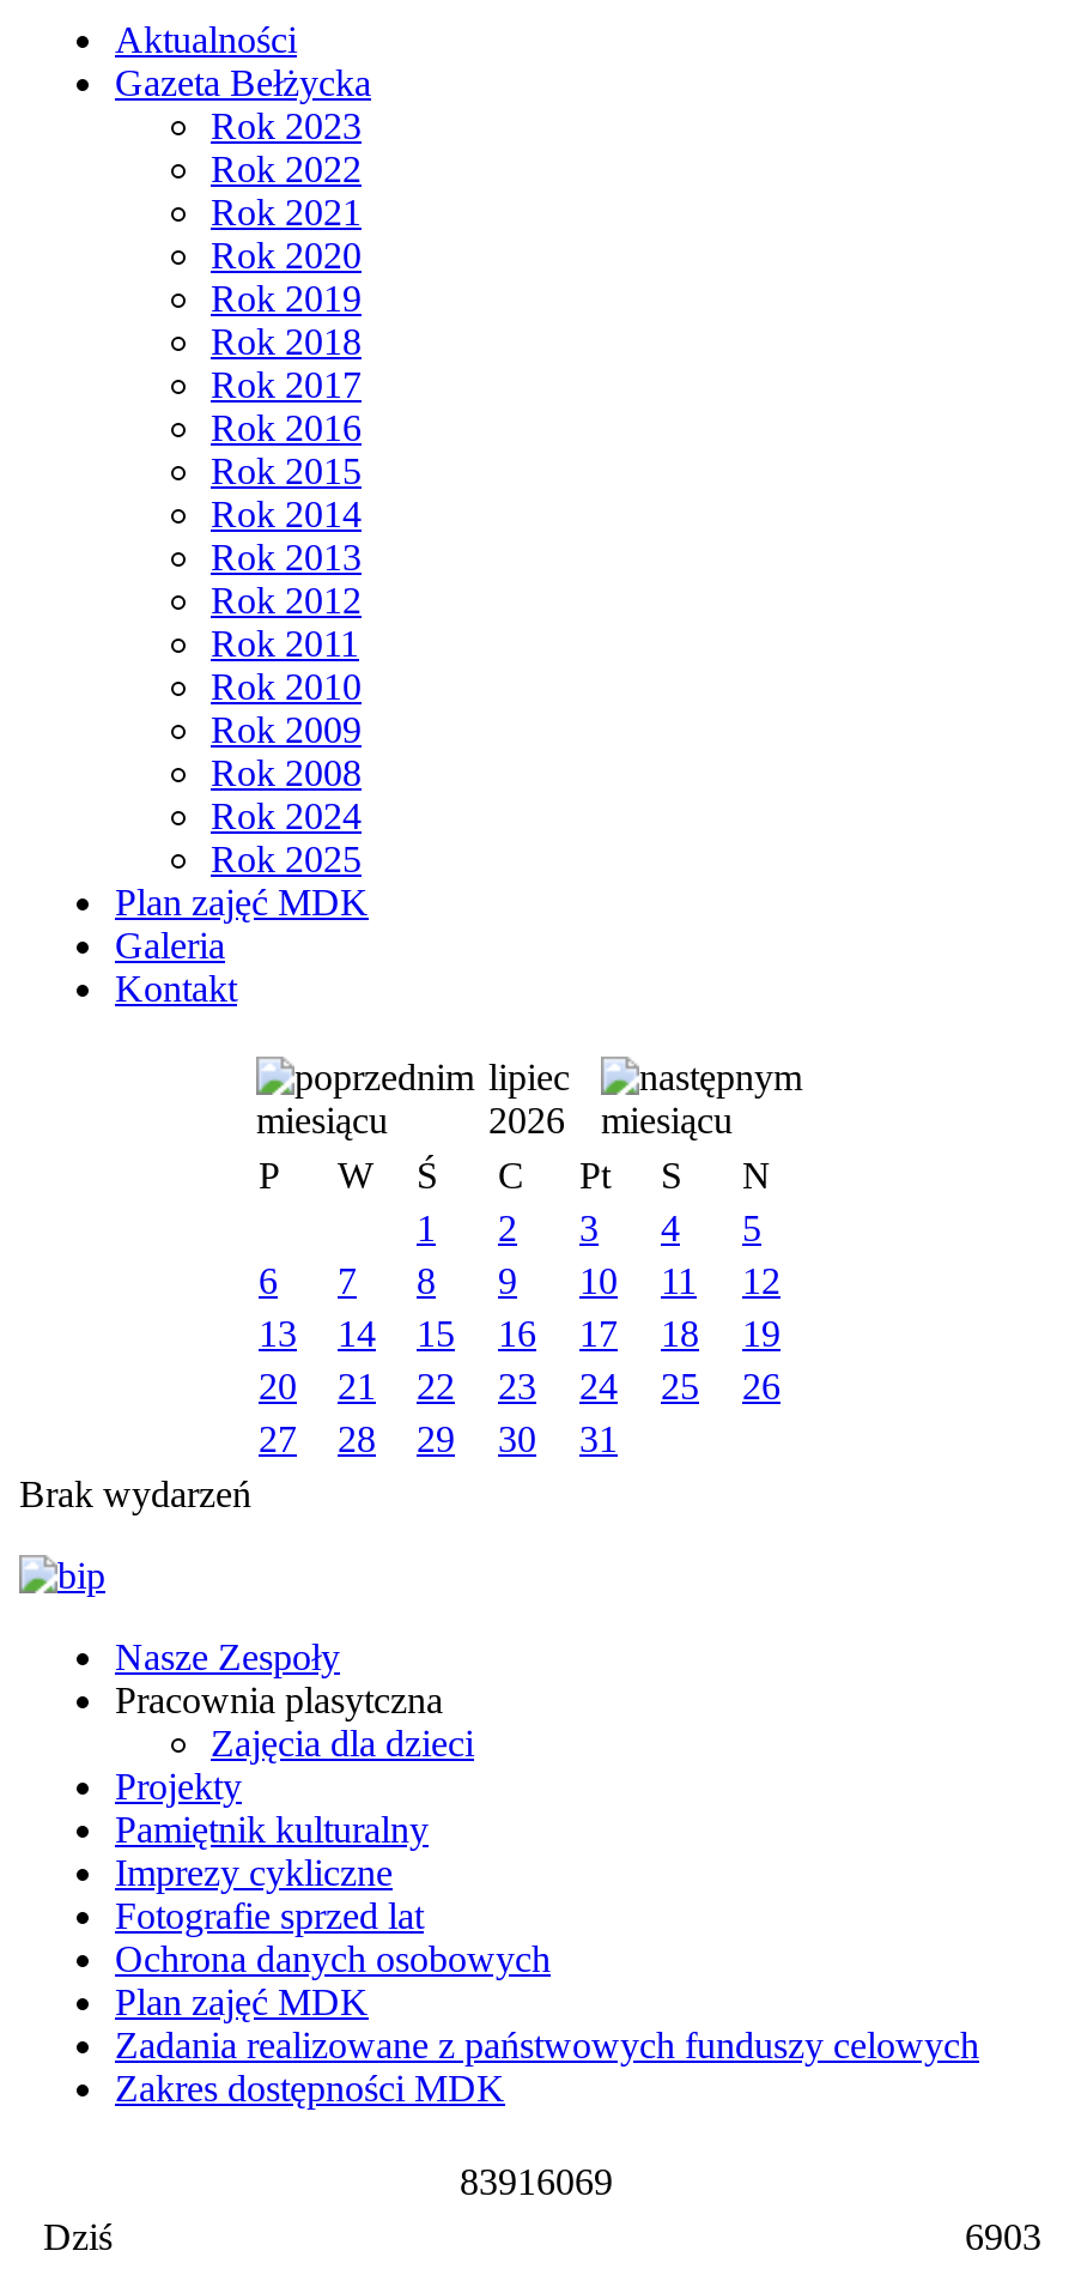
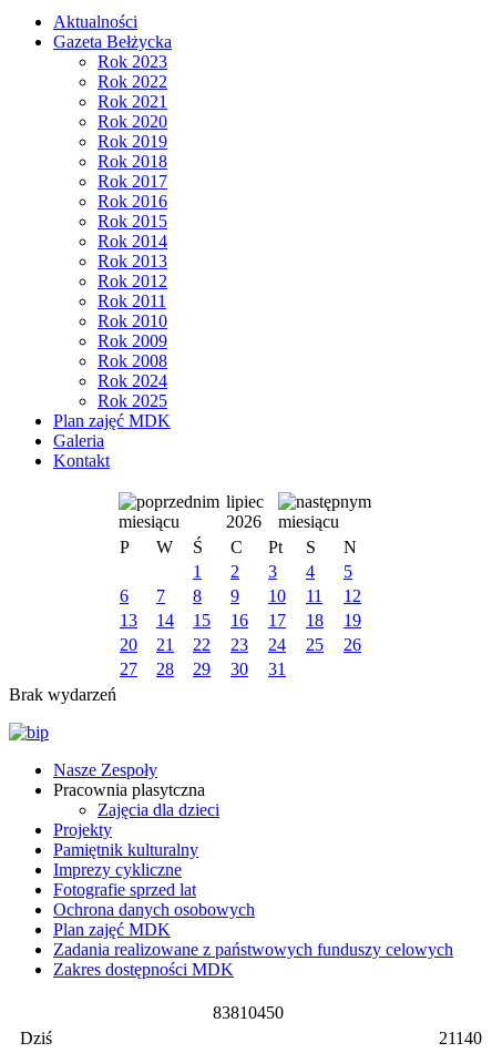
- 8391 6069
+ 8381 0450

- 6903
+ 21140
